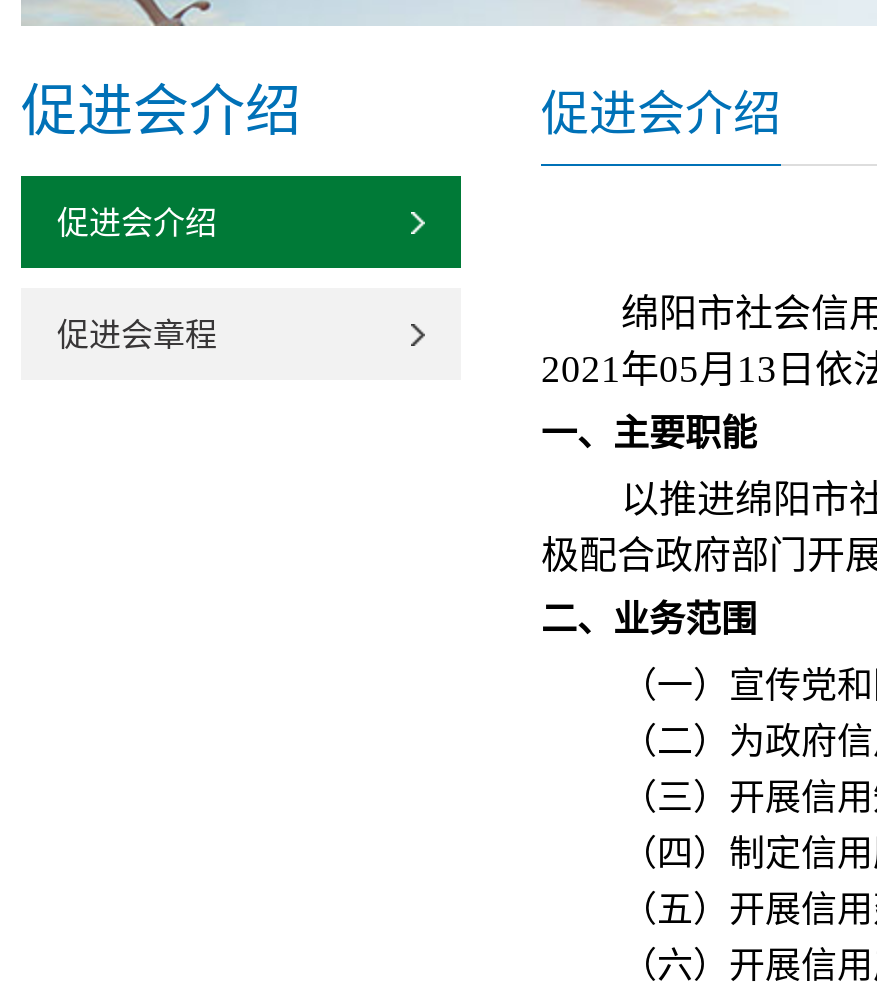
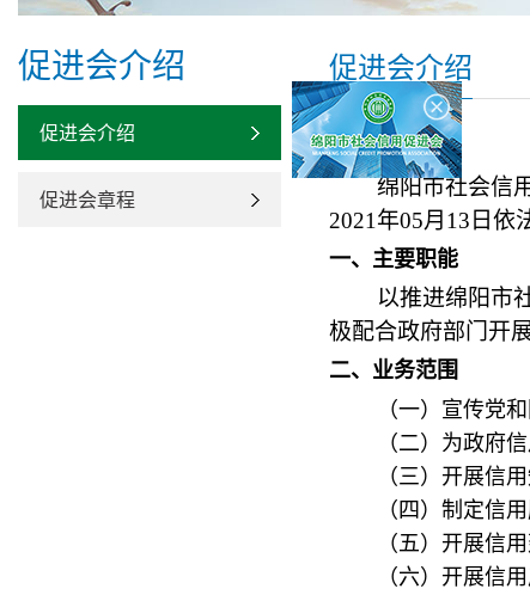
+ [image]
